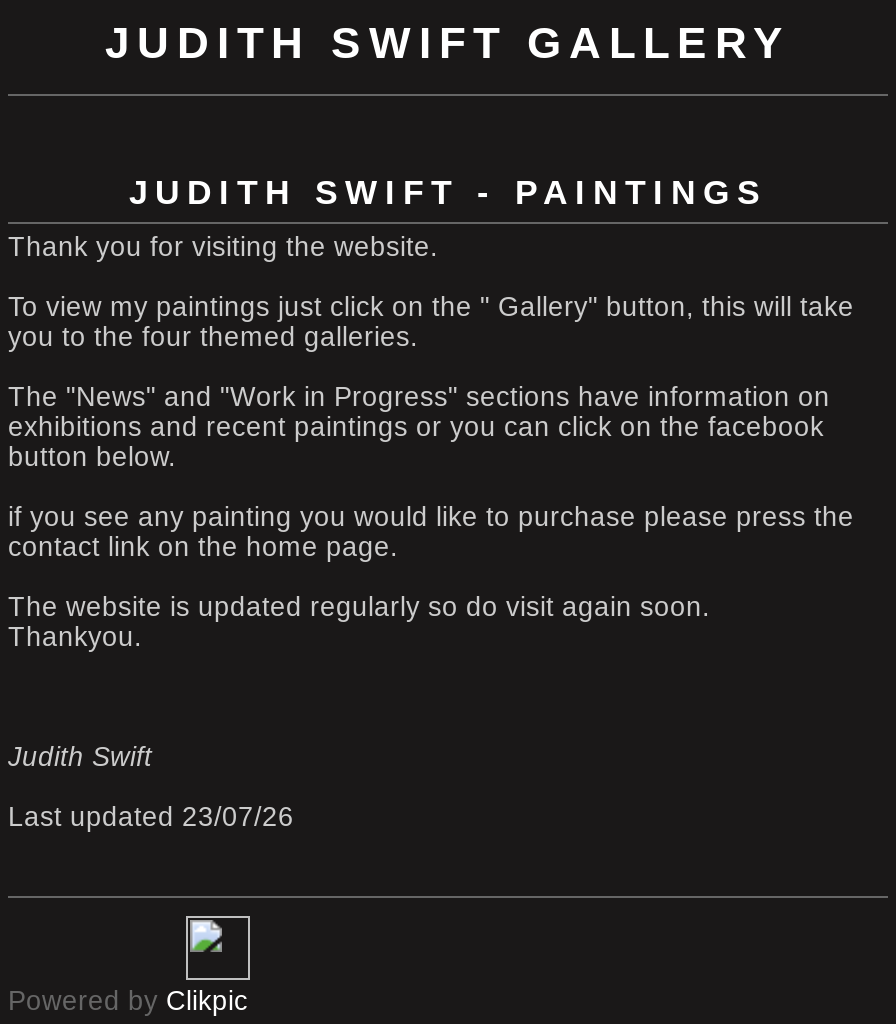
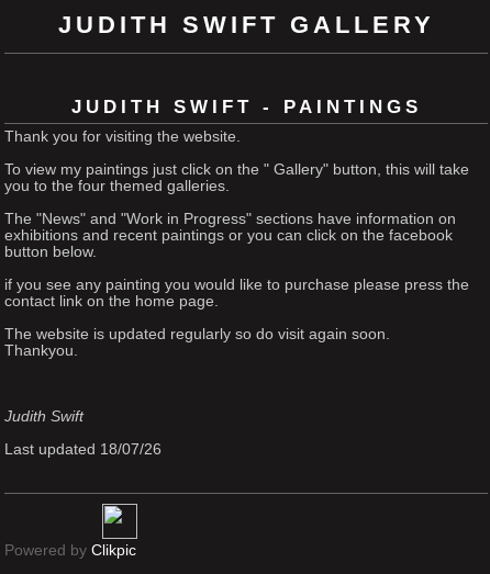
- Last updated 23/07/26
+ Last updated 18/07/26
